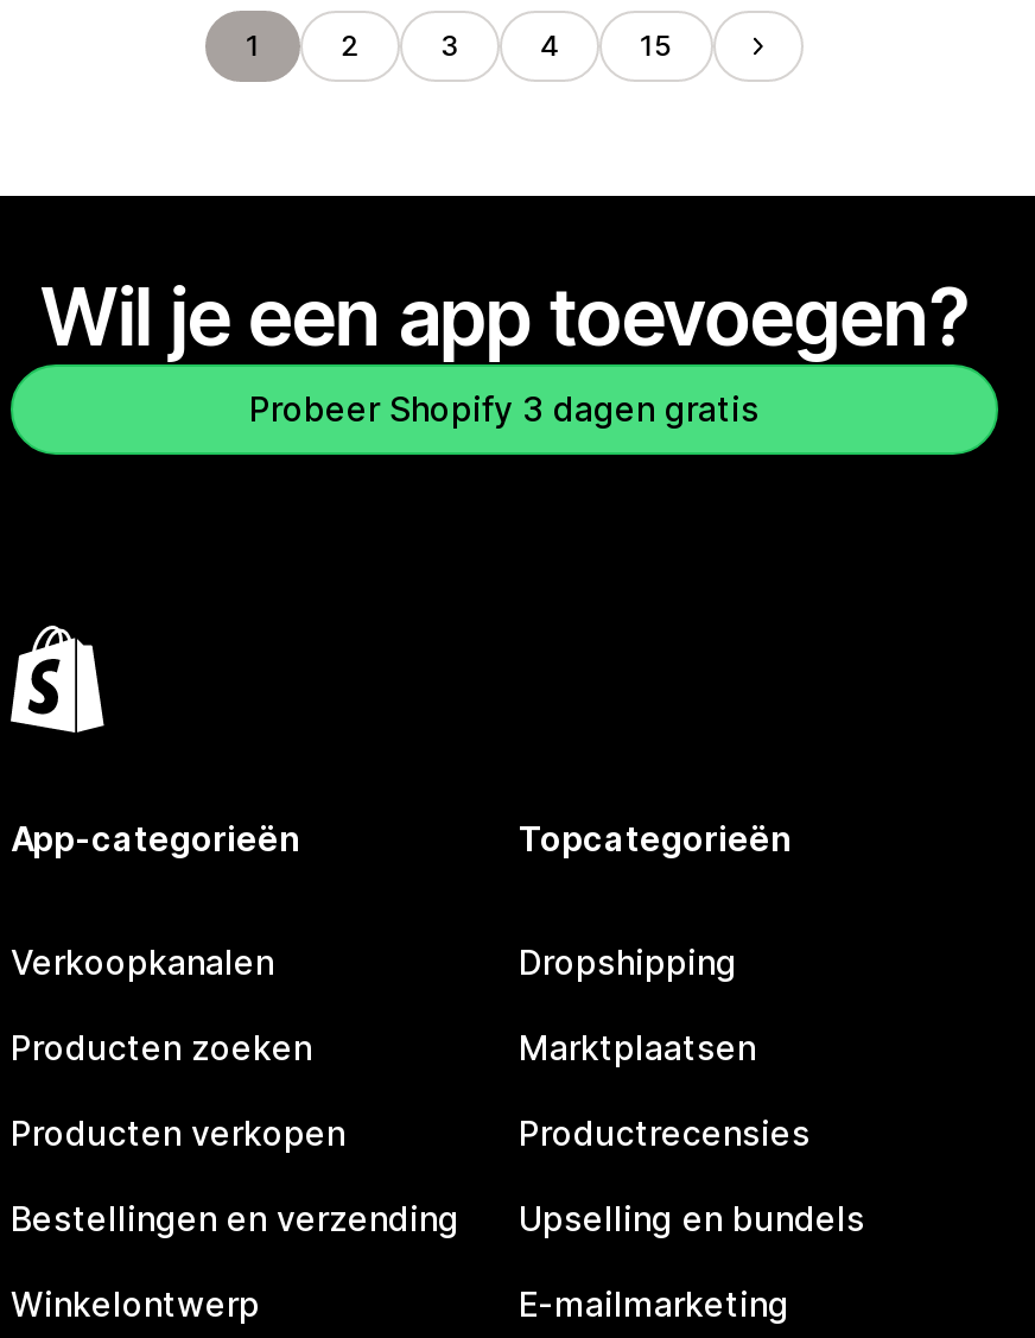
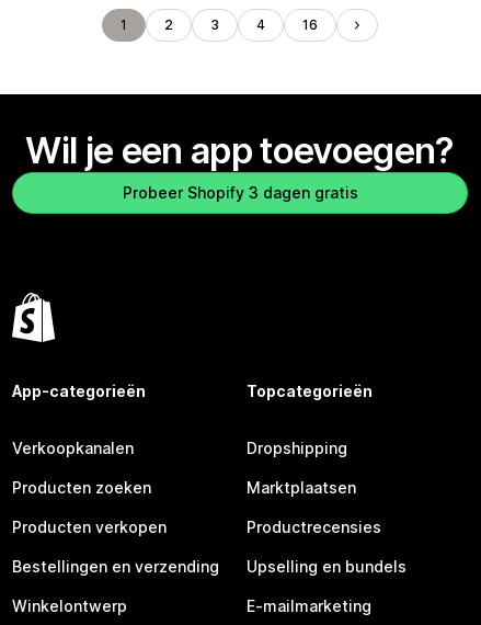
- 15
+ 16
